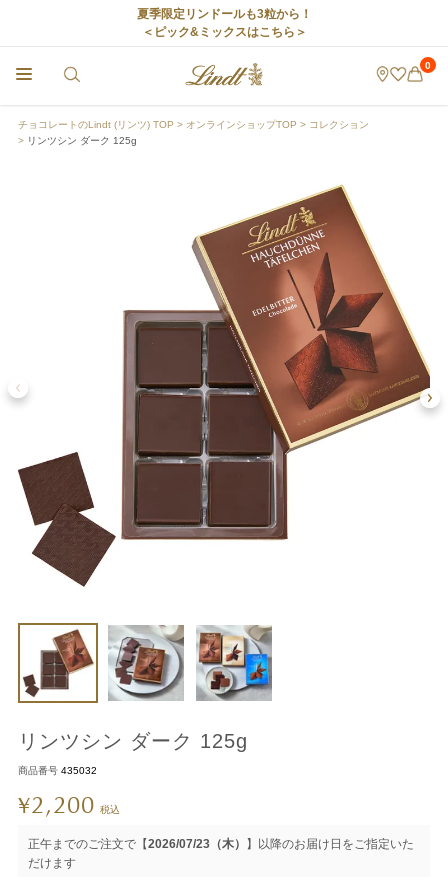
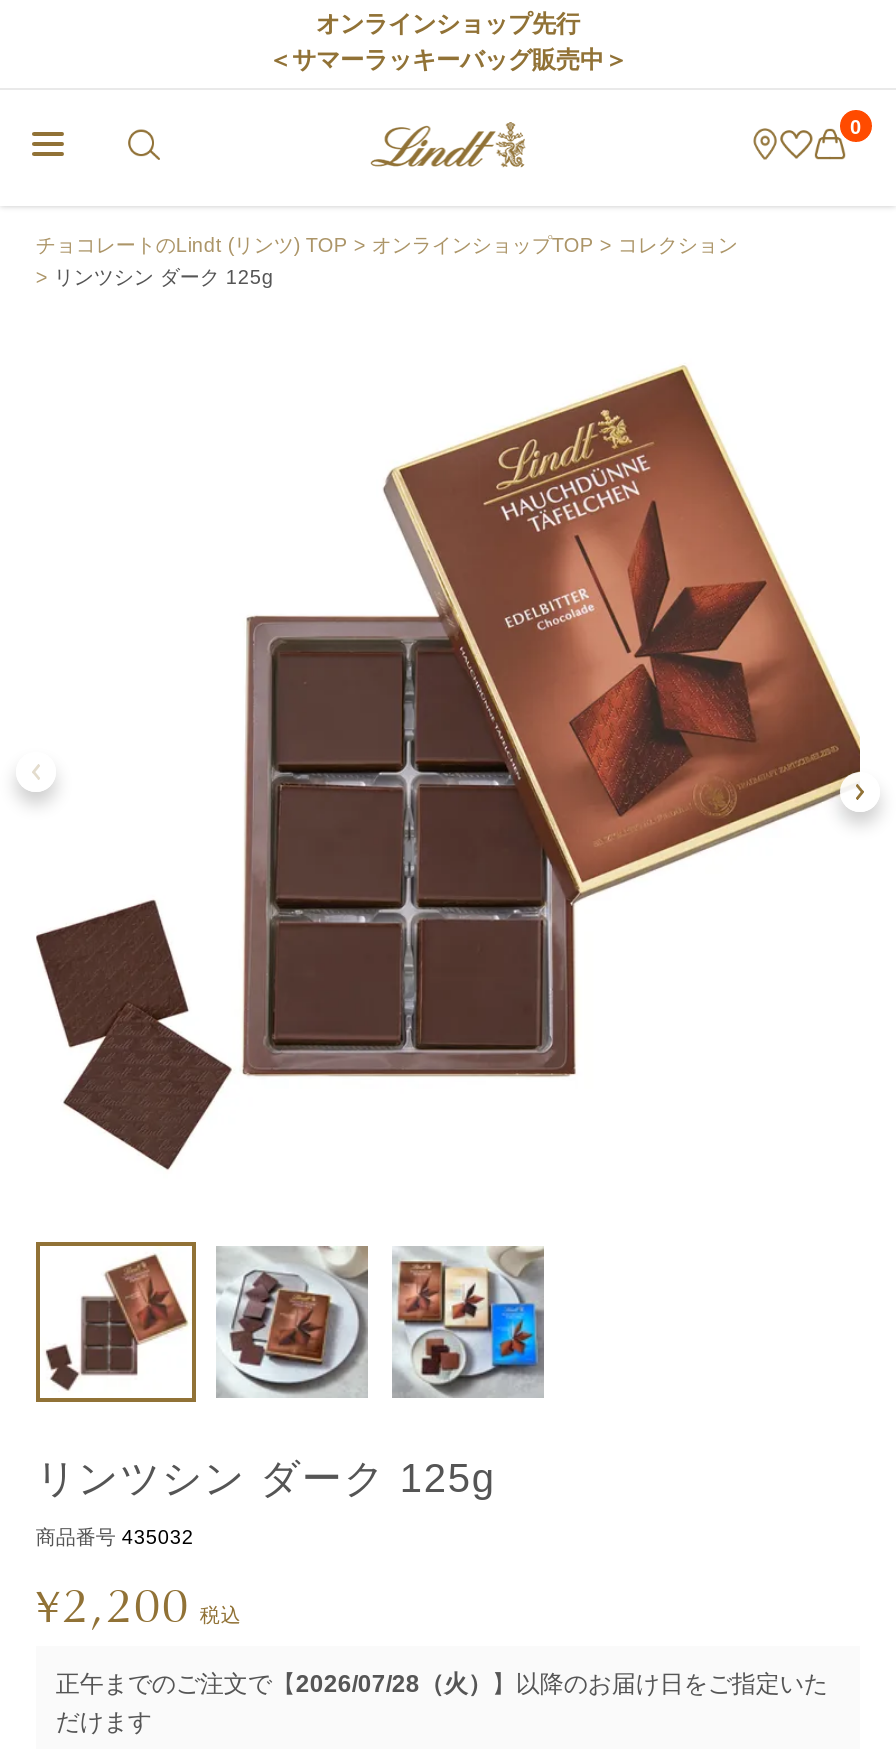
- 夏季限定リンドールも3粒から！
- ＜ピック&ミックスはこちら＞
+ オンラインショップ先行
+ ＜サマーラッキーバッグ販売中＞

- 正午までのご注文で【2026/07/23（木）】以降のお届け日をご指定いた
+ 正午までのご注文で【2026/07/28（火）】以降のお届け日をご指定いた
